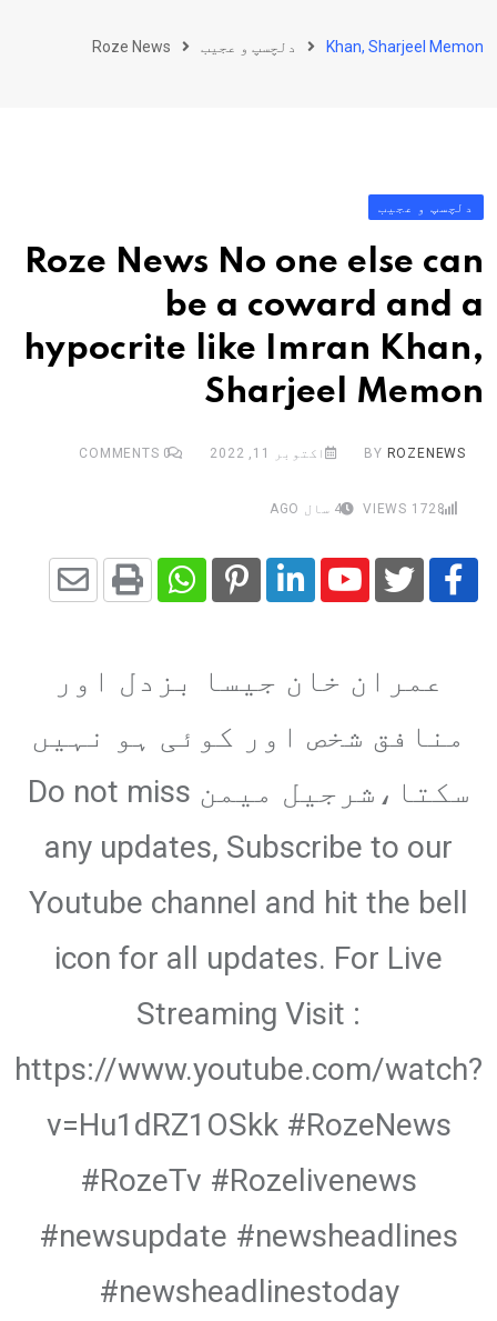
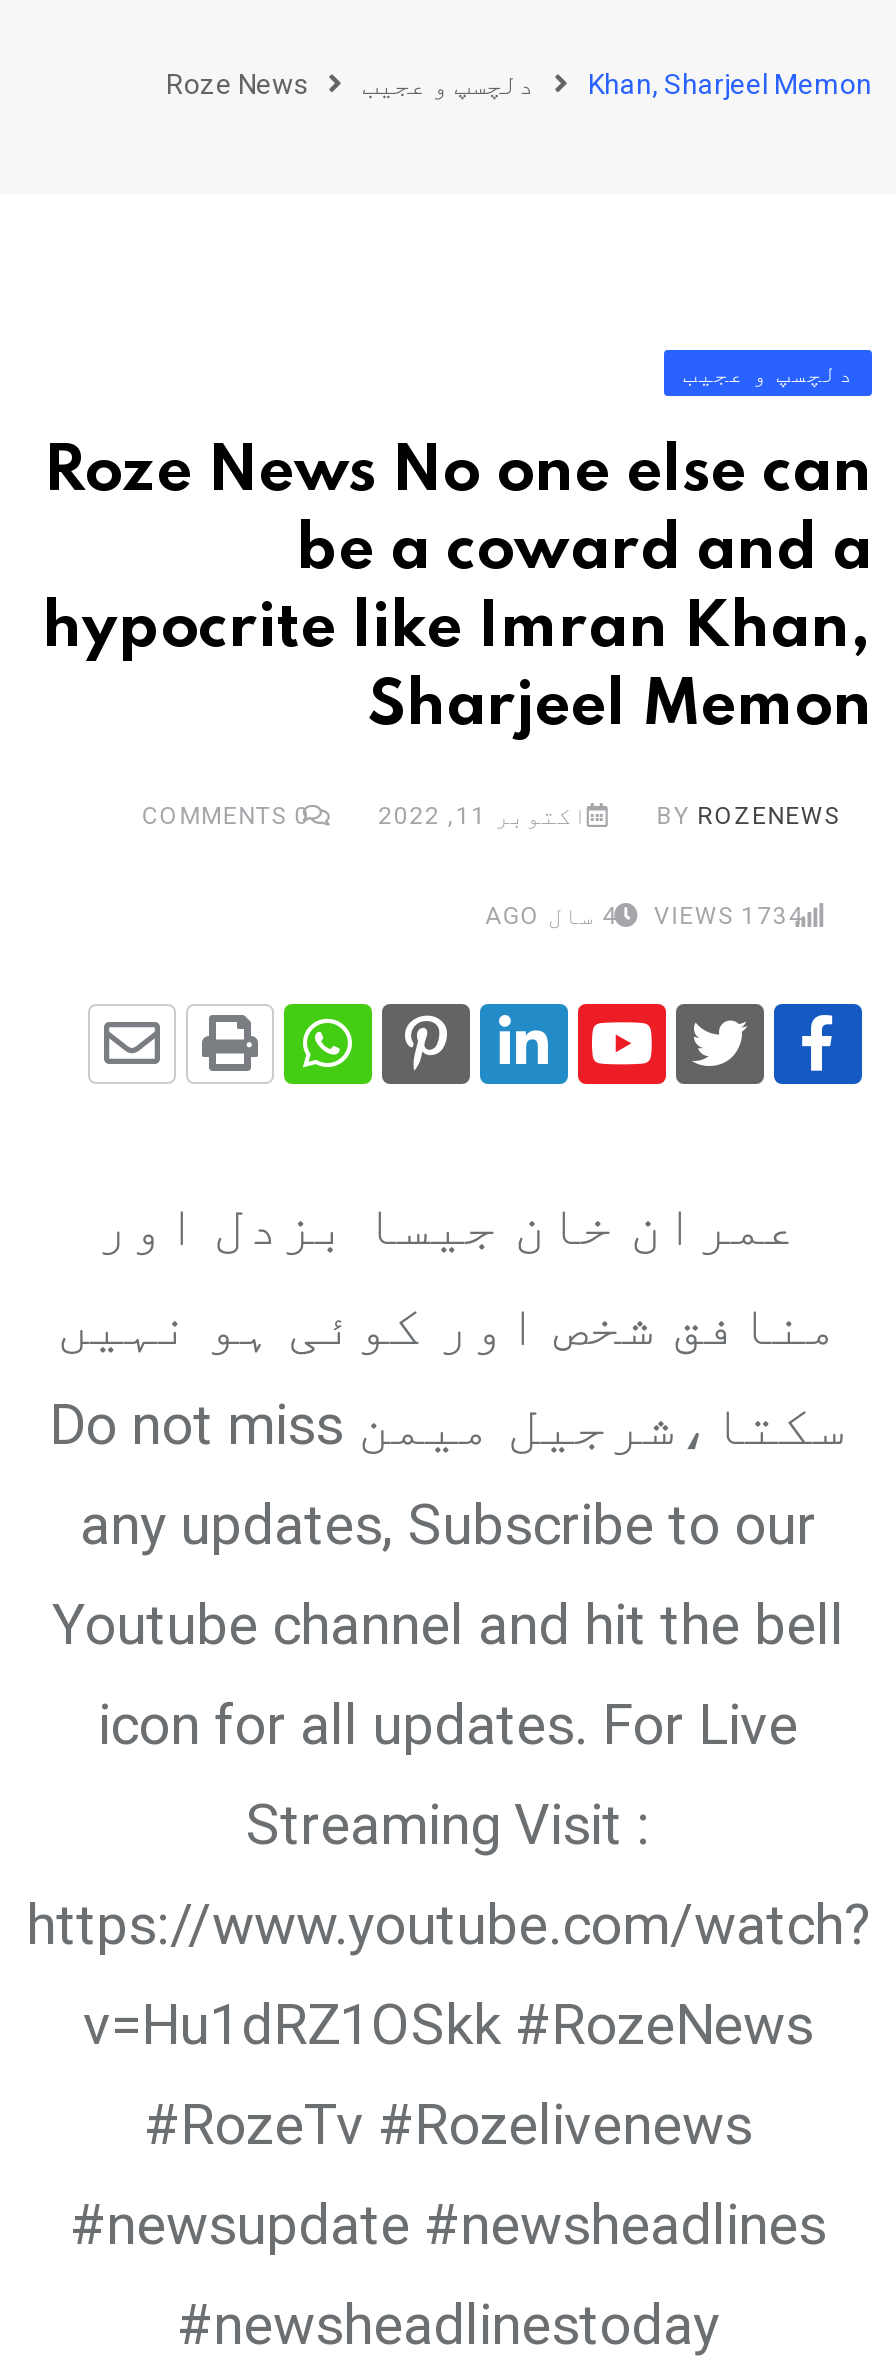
- 1728
+ 1734
